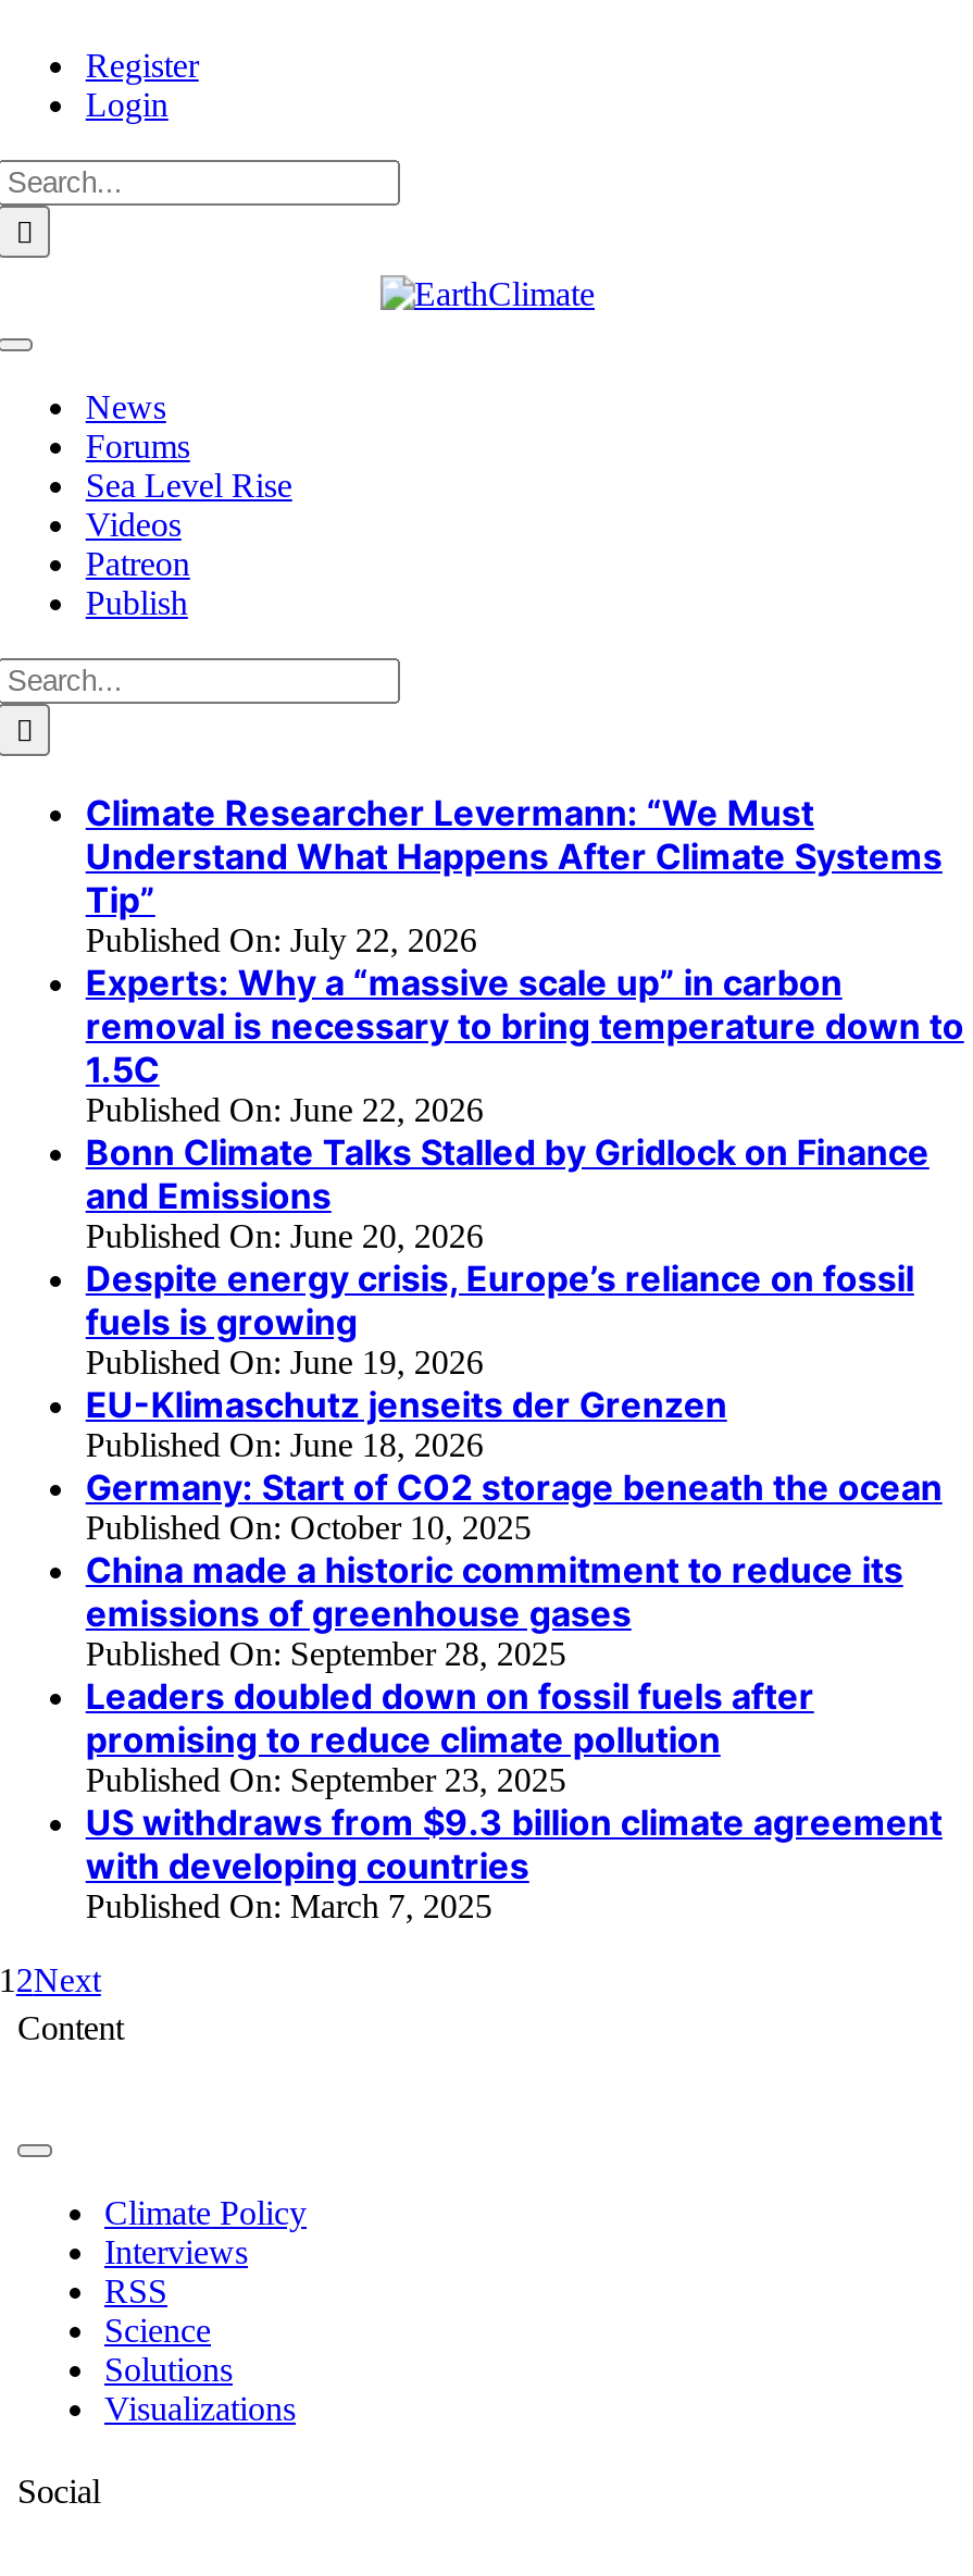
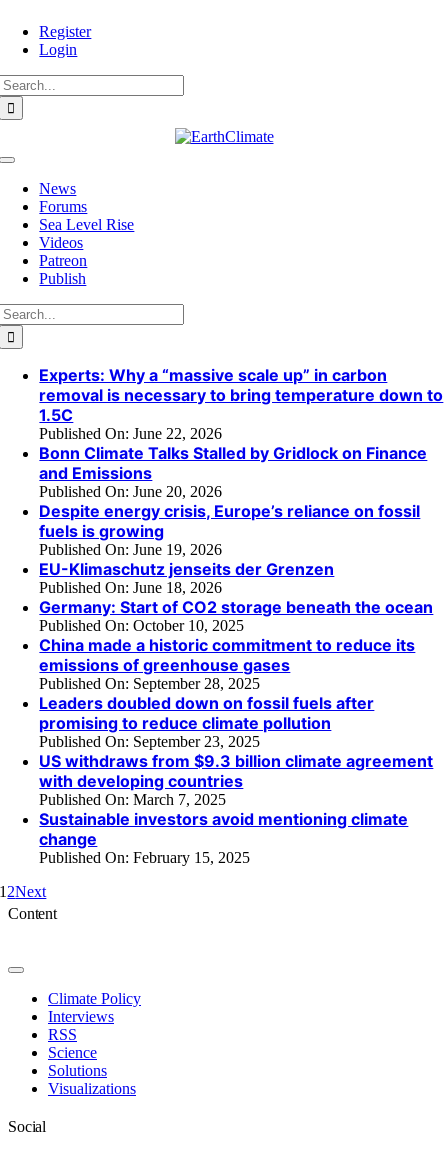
- Climate Researcher Levermann: “We Must
- Understand What Happens After Climate Systems
- Tip”
- Published On: July 22, 2026

moved up: Experts: Why a “massive scale up” in carbon | removal is necessary to bring temperature down to | 1.5C | ... | with developing countries | Published On: March 7, 2025

+ Sustainable investors avoid mentioning climate
+ change
+ Published On: February 15, 2025
